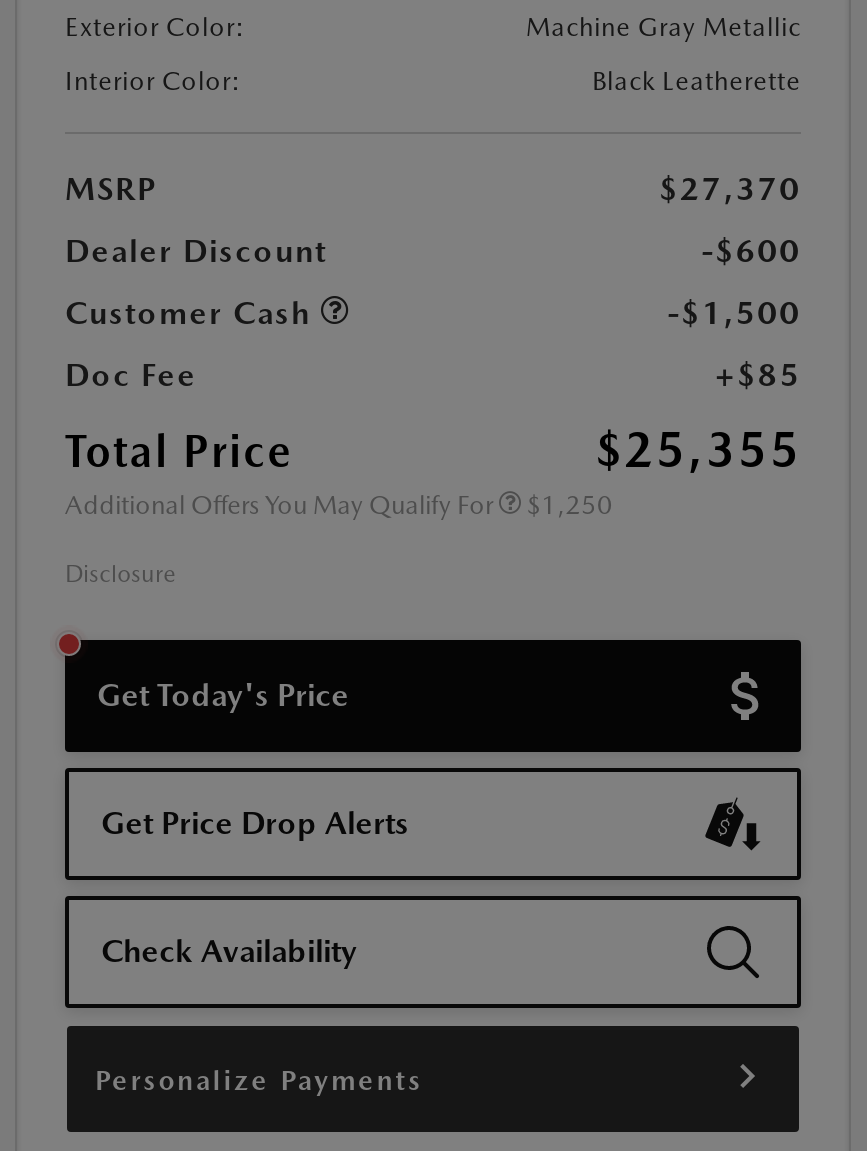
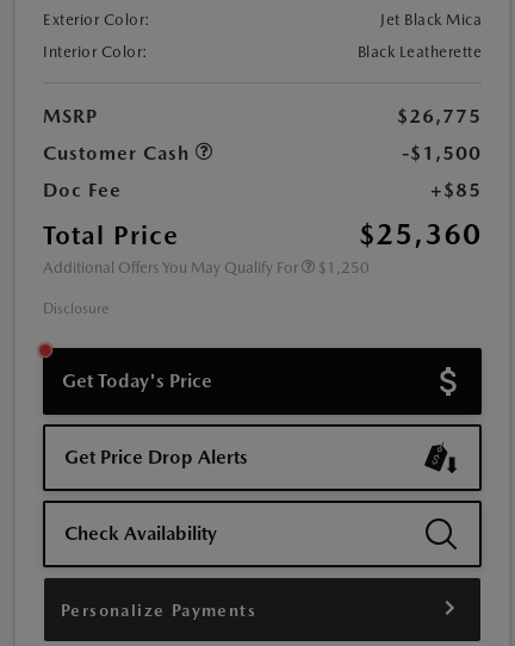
- Machine Gray Metallic
+ Jet Black Mica

- $27,370
- Dealer Discount
- -$600
+ $26,775

- $25,355
+ $25,360
